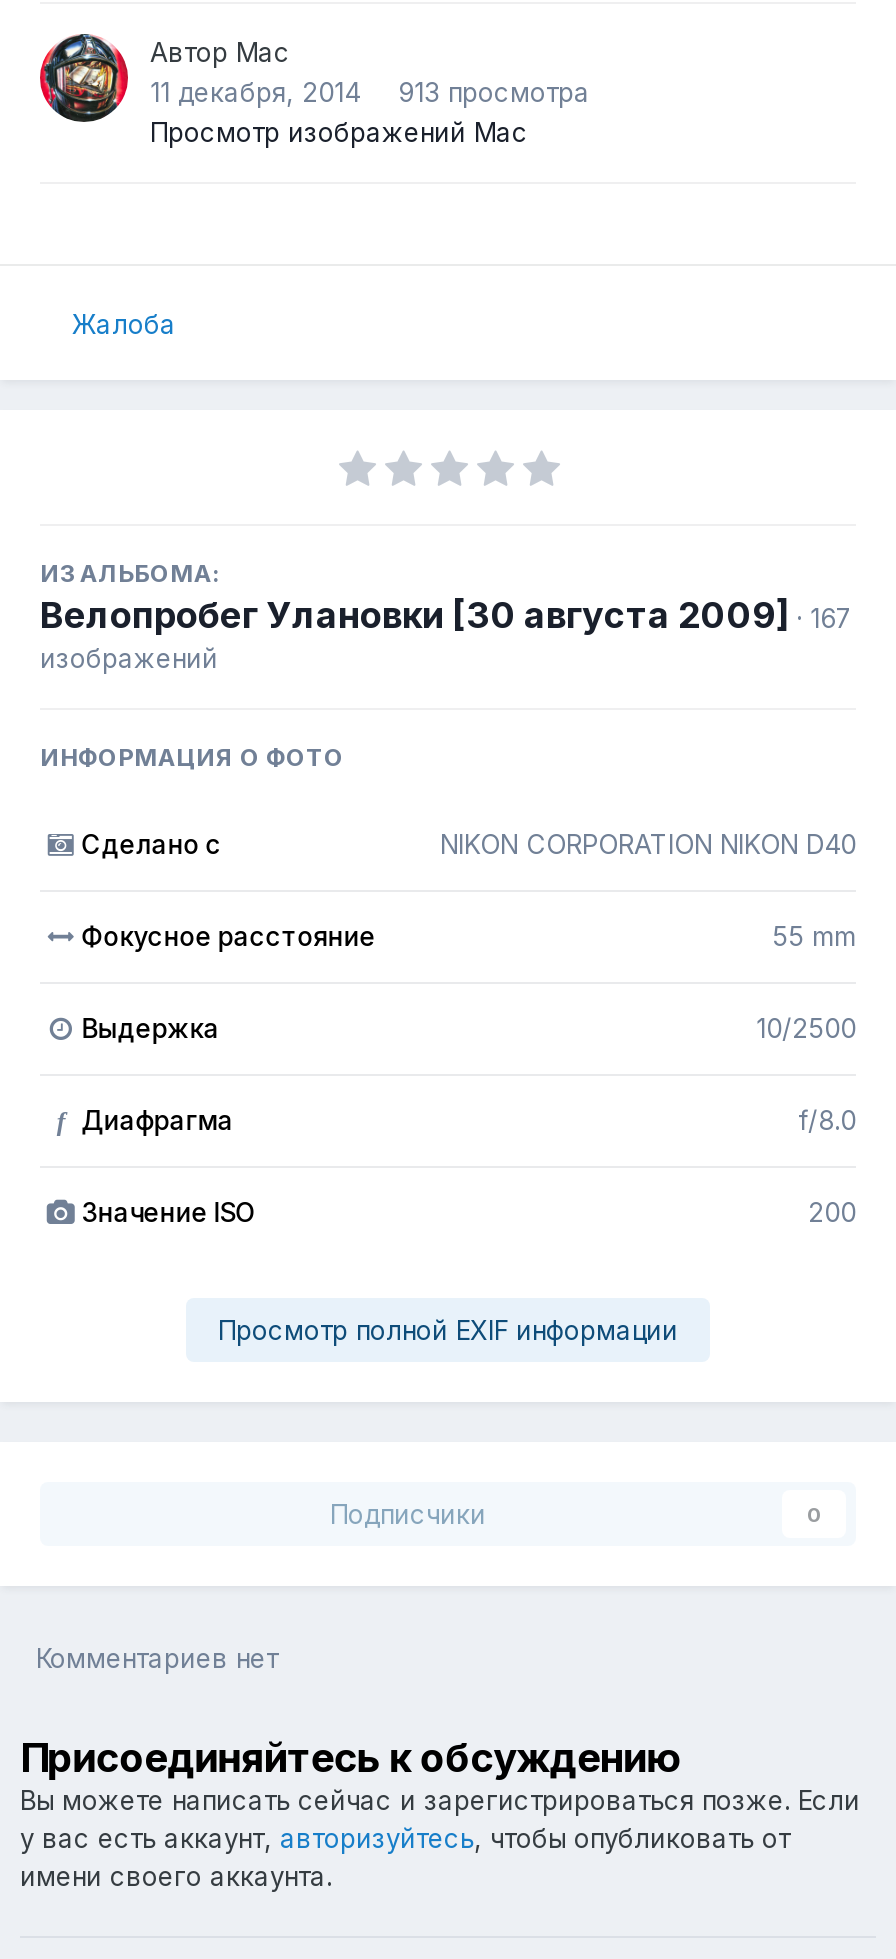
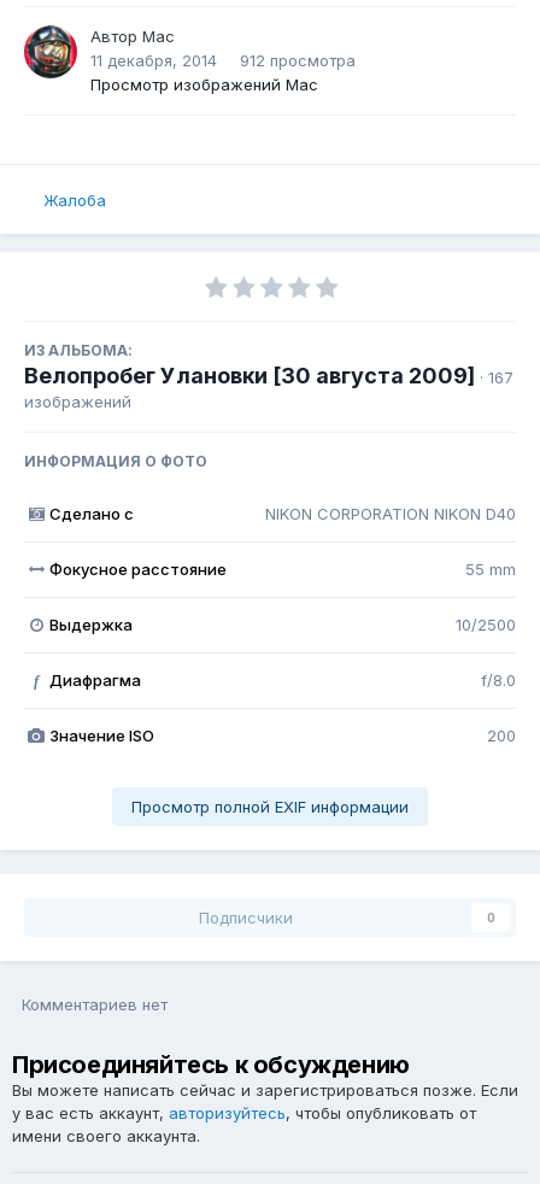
- 11 декабря, 2014 913 просмотра
+ 11 декабря, 2014 912 просмотра
